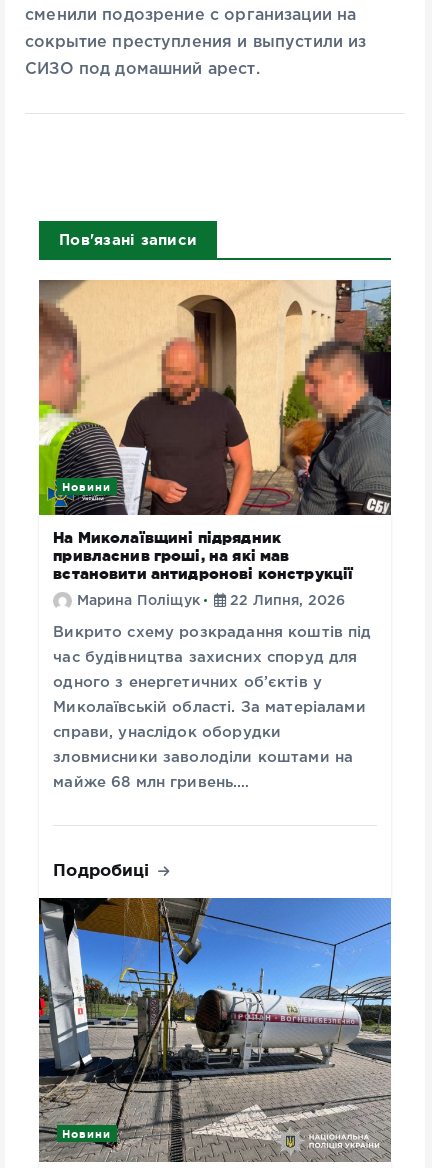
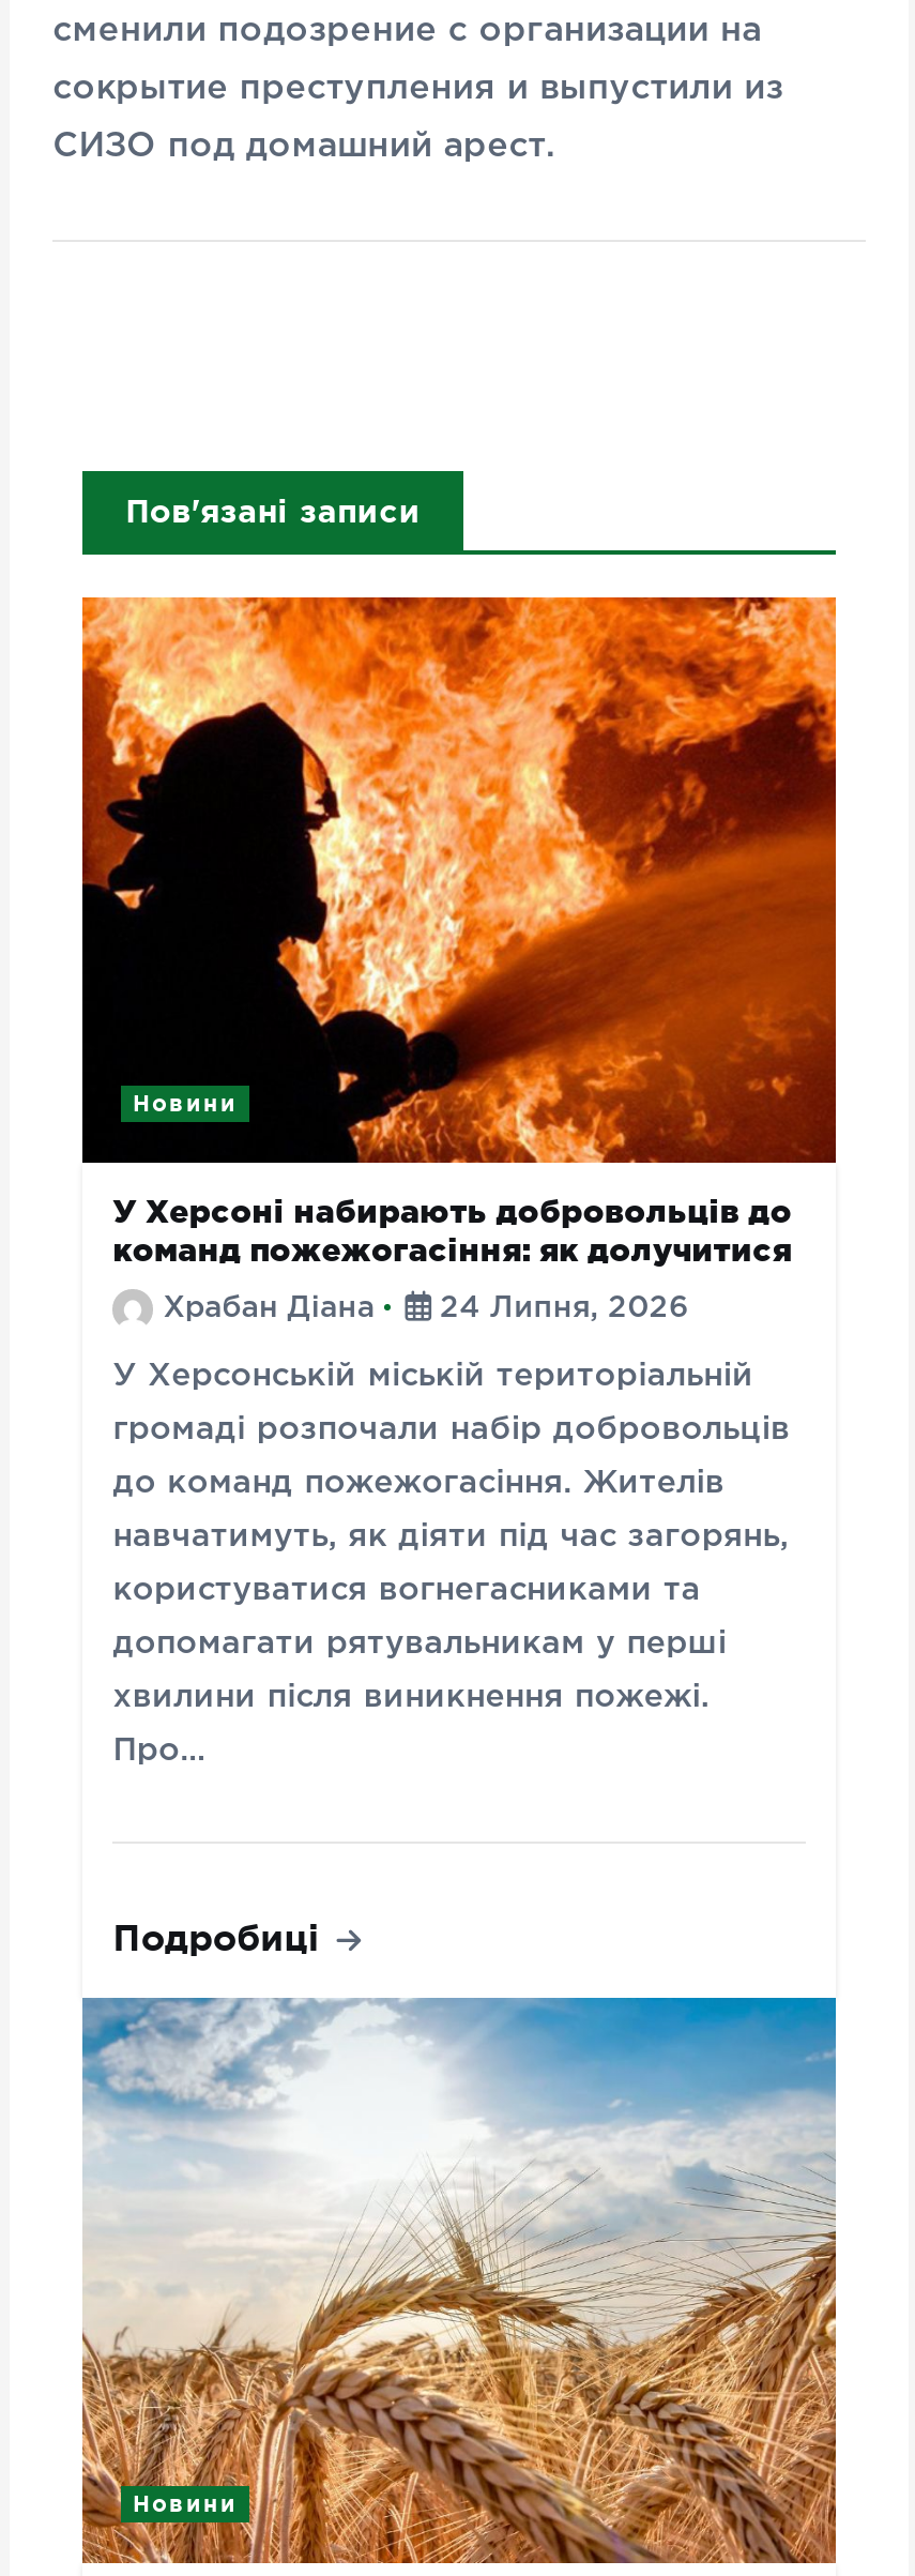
- [image]
- На Миколаївщині підрядник
- привласнив гроші, на які мав
- встановити антидронові конструкції
- Марина Поліщук
- 22 Липня, 2026
- Викрито схему розкрадання коштів під
- час будівництва захисних споруд для
- одного з енергетичних об’єктів у
- Миколаївській області. За матеріалами
- справи, унаслідок оборудки
- зловмисники заволоділи коштами на
- майже 68 млн гривень.…
+ [image]
+ У Херсоні набирають добровольців до
+ команд пожежогасіння: як долучитися
+ Храбан Діана
+ 24 Липня, 2026
+ У Херсонській міській територіальній
+ громаді розпочали набір добровольців
+ до команд пожежогасіння. Жителів
+ навчатимуть, як діяти під час загорянь,
+ користуватися вогнегасниками та
+ допомагати рятувальникам у перші
+ хвилини після виникнення пожежі.
+ Про…

- [image]
+ [image]
